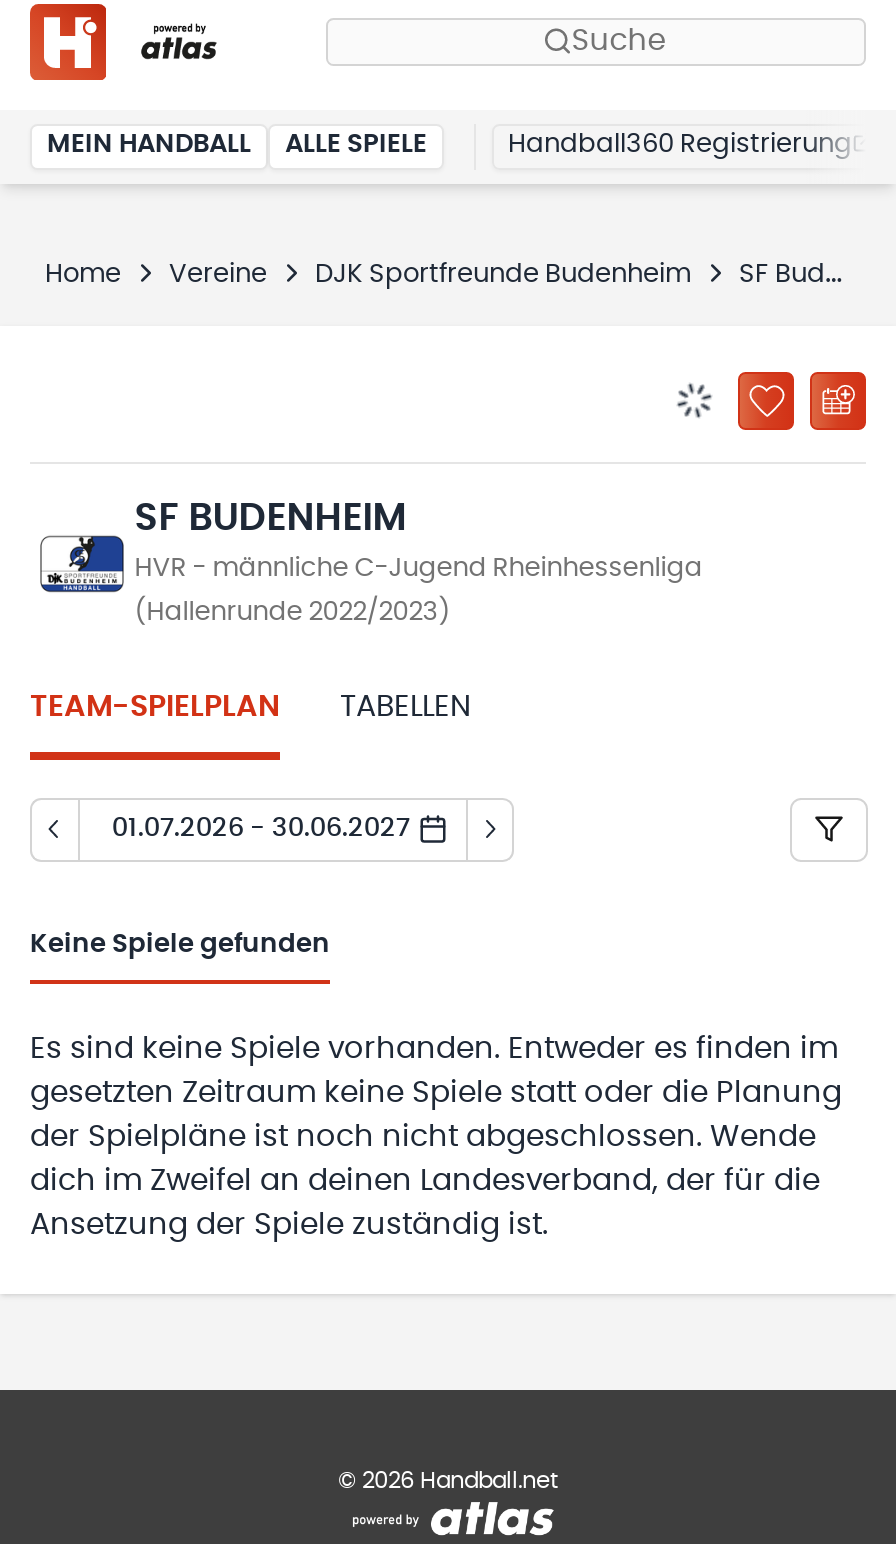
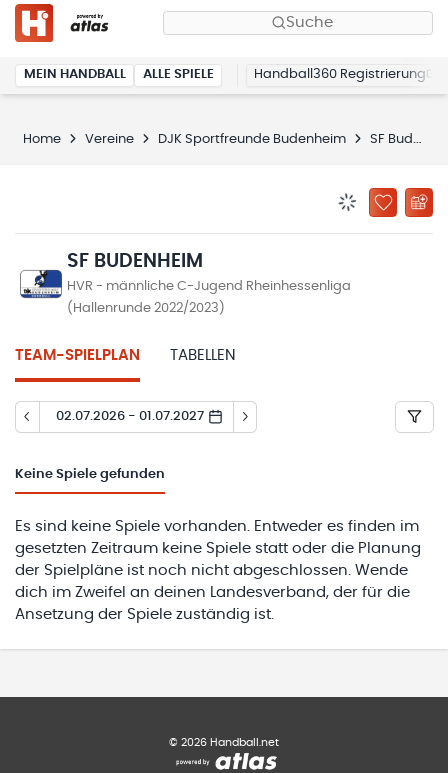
- 01.07.2026 - 30.06.2027
+ 02.07.2026 - 01.07.2027
